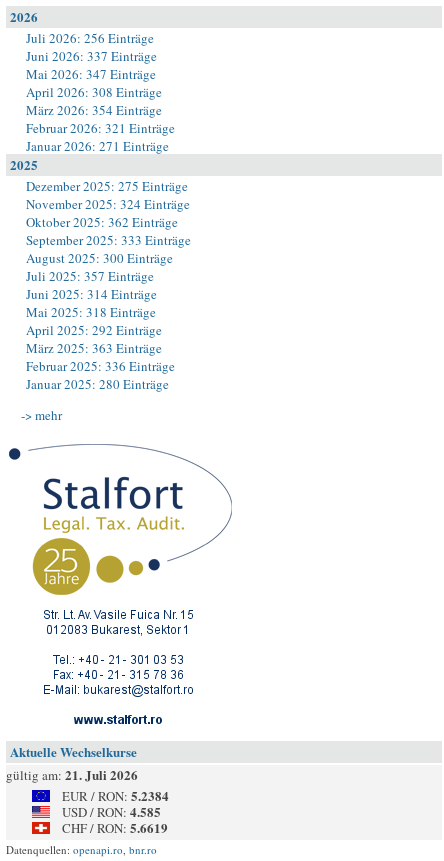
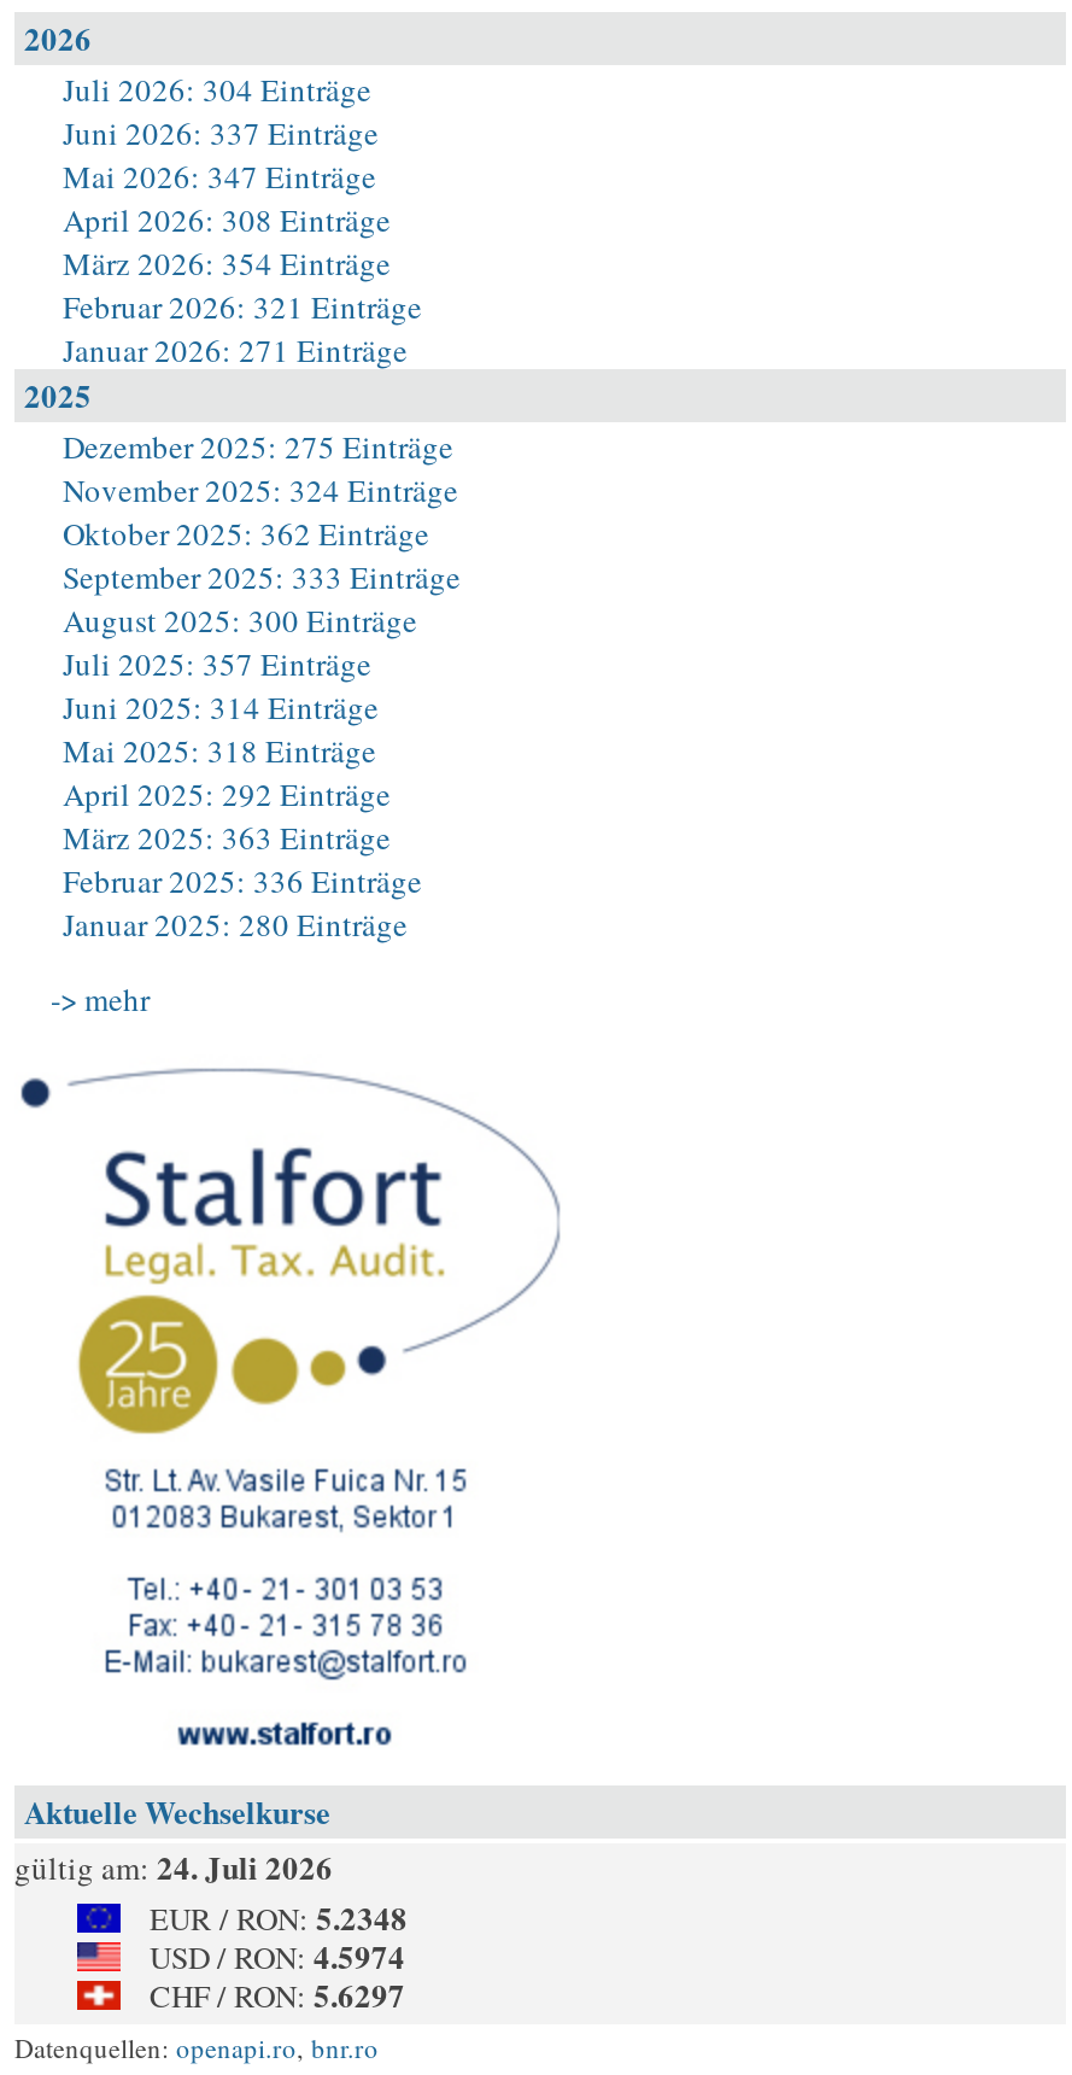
- Juli 2026: 256 Einträge
+ Juli 2026: 304 Einträge

- gültig am: 21. Juli 2026
+ gültig am: 24. Juli 2026

- EUR / RON: 5.2384
+ EUR / RON: 5.2348

- USD / RON: 4.585
+ USD / RON: 4.5974

- CHF / RON: 5.6619
+ CHF / RON: 5.6297
